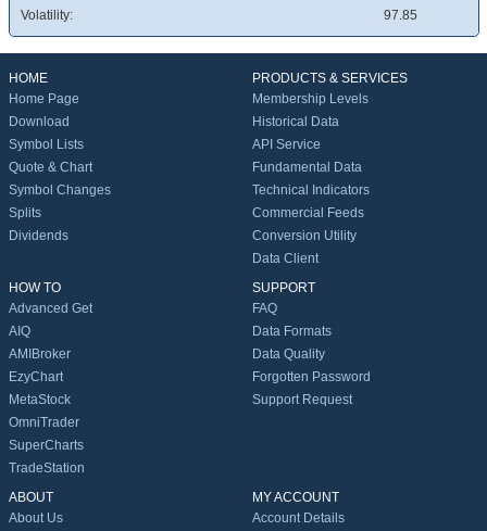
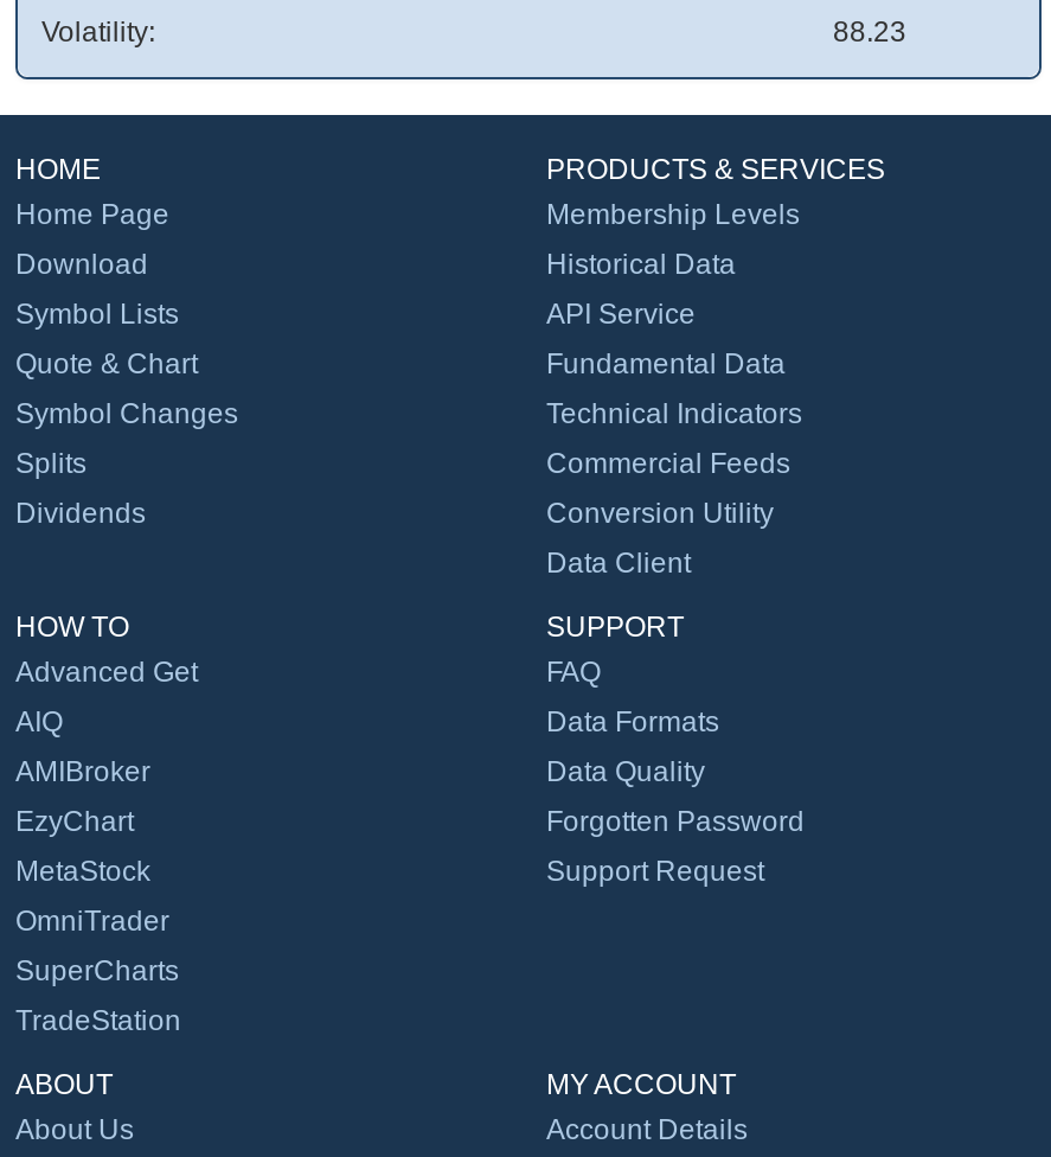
- 97.85
+ 88.23
